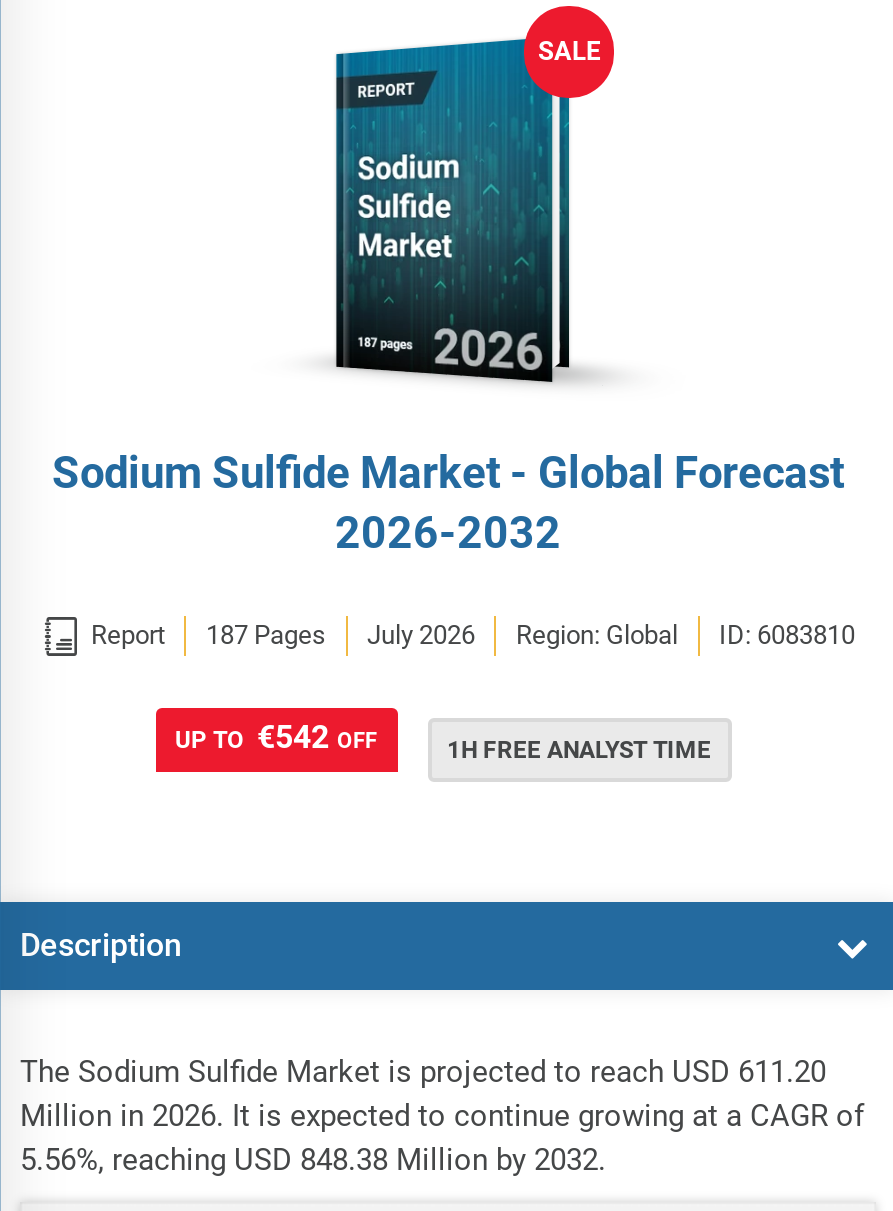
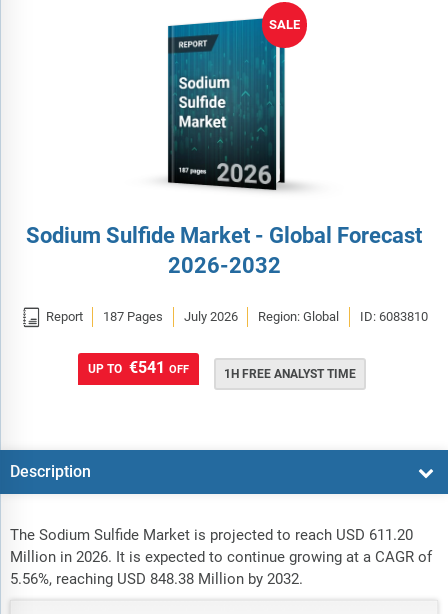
- UP TO €542 OFF
+ UP TO €541 OFF
